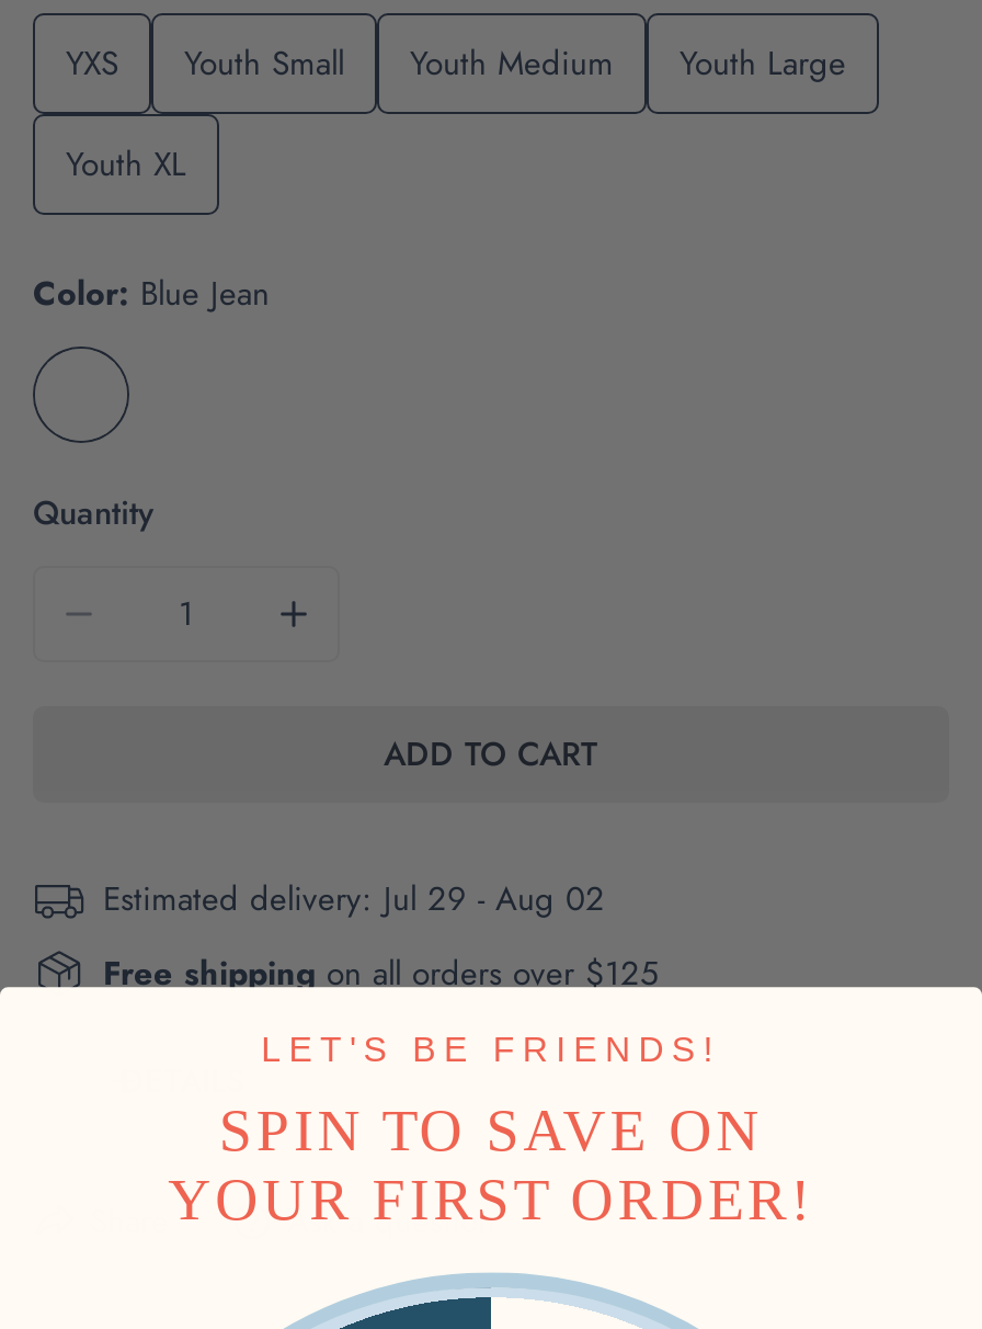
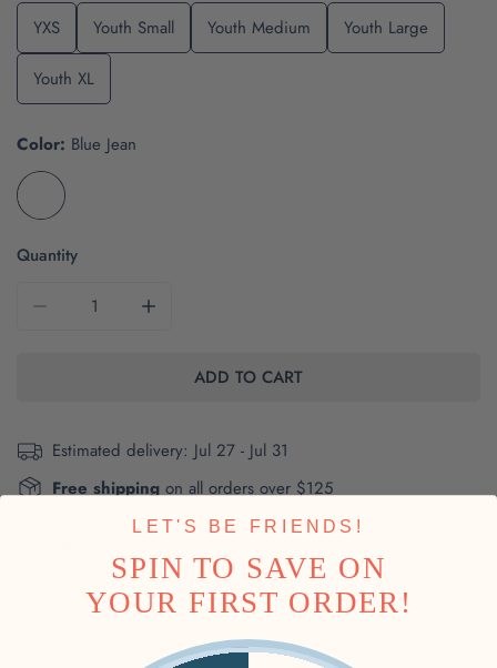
- Estimated delivery: Jul 29 - Aug 02
+ Estimated delivery: Jul 27 - Jul 31
